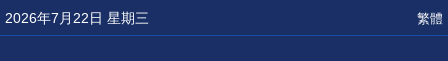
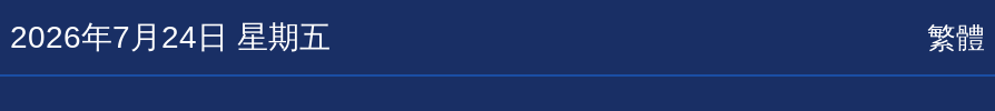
- 2026年7月22日 星期三
+ 2026年7月24日 星期五
